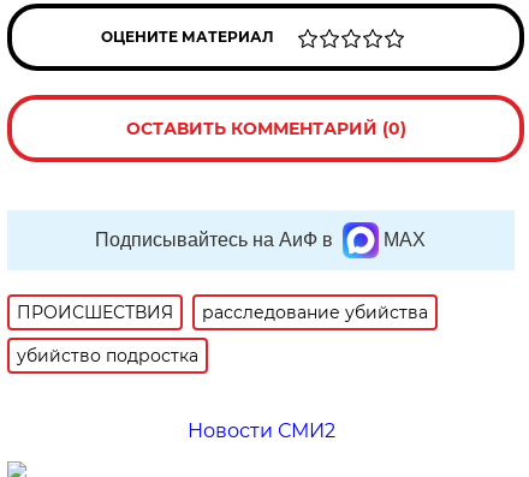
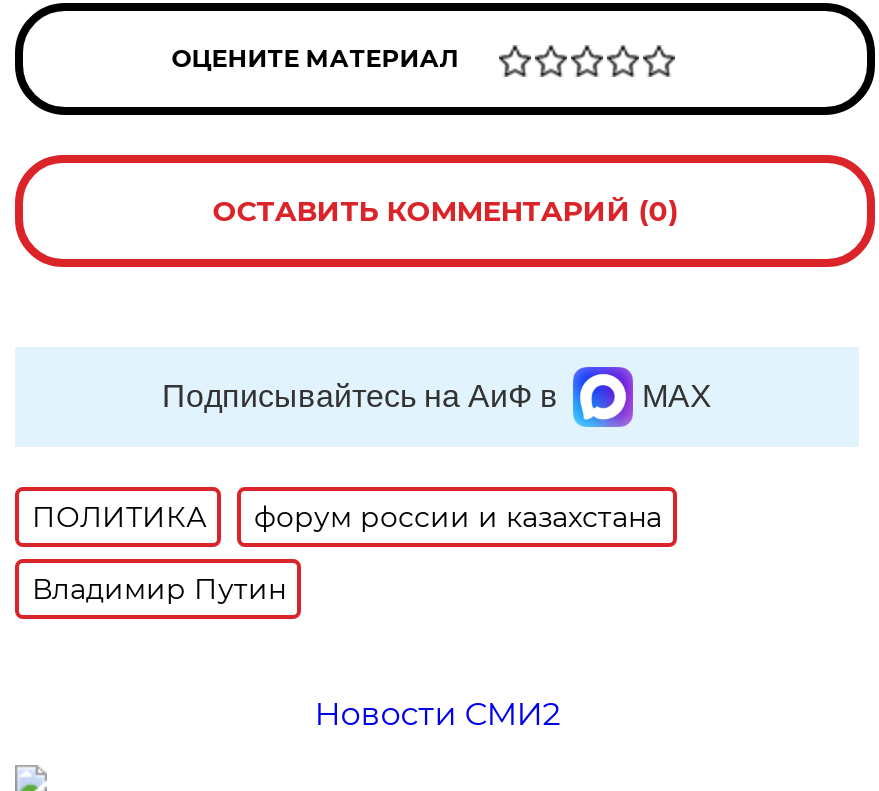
- ПРОИСШЕСТВИЯ
- расследование убийства
+ ПОЛИТИКА
+ форум россии и казахстана

- убийство подростка
+ Владимир Путин
